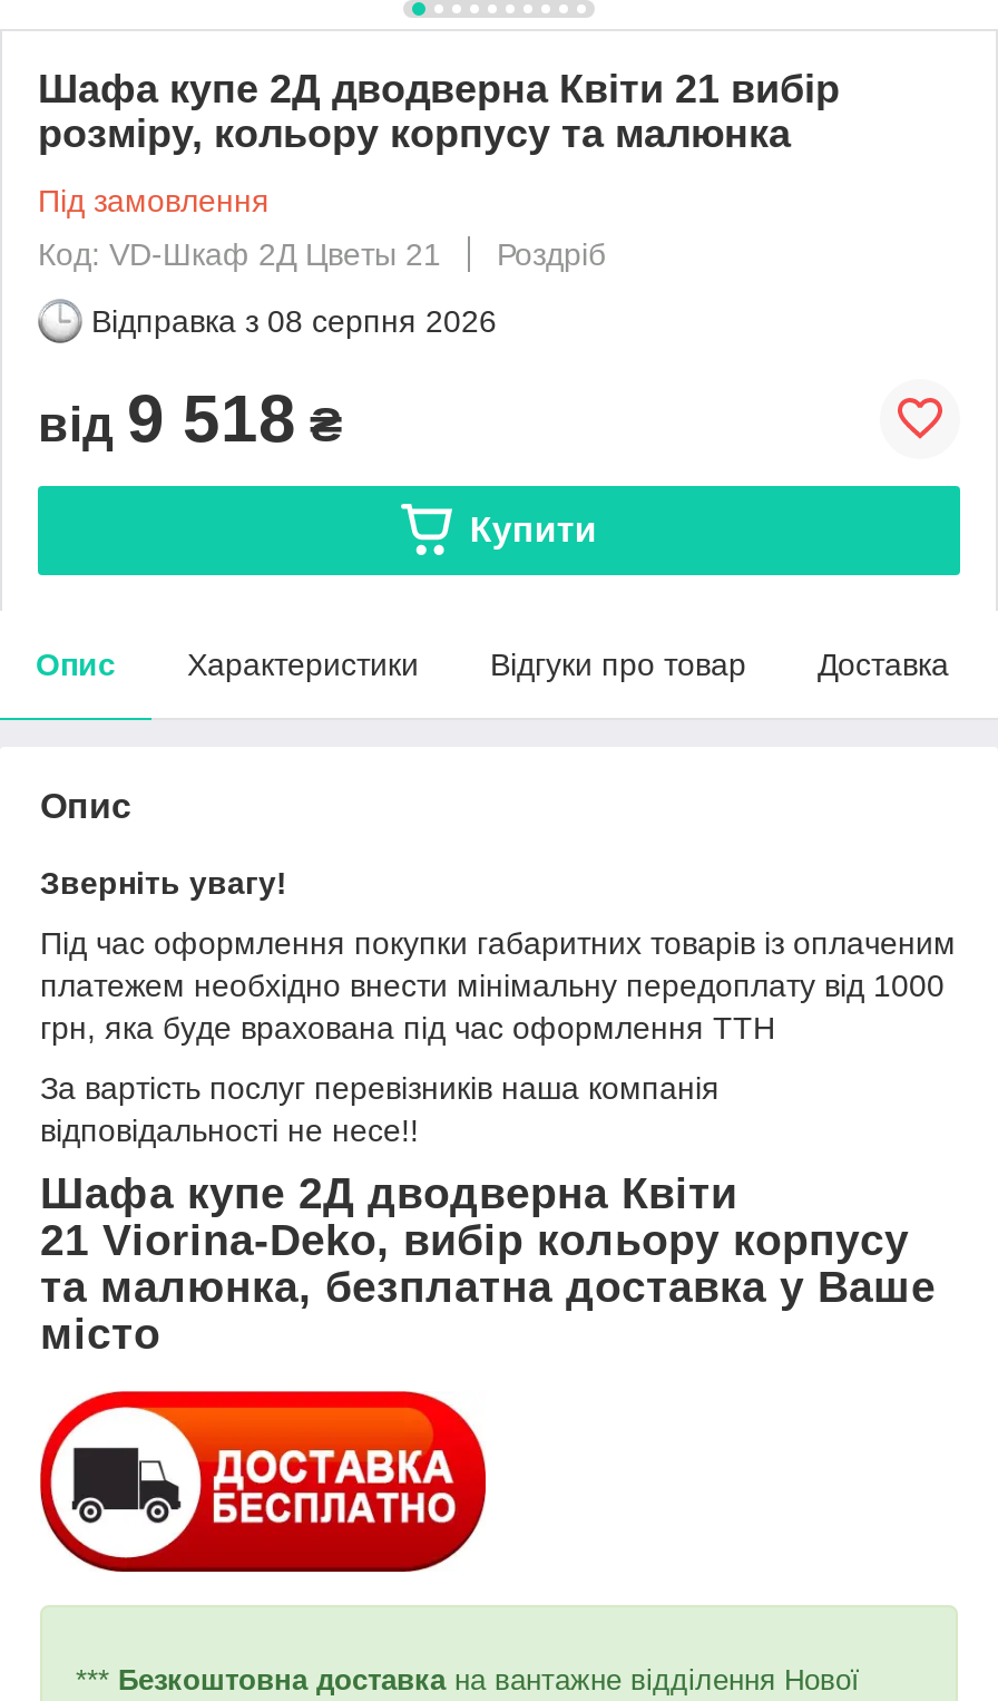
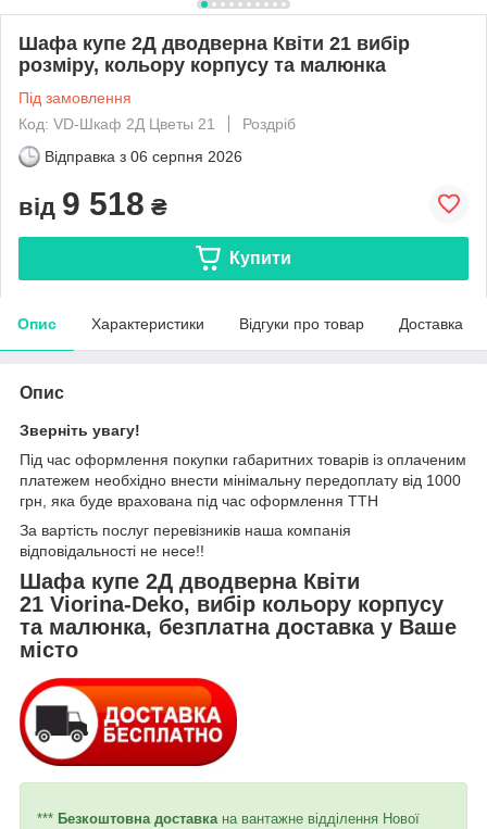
- Відправка з 08 серпня 2026
+ Відправка з 06 серпня 2026
